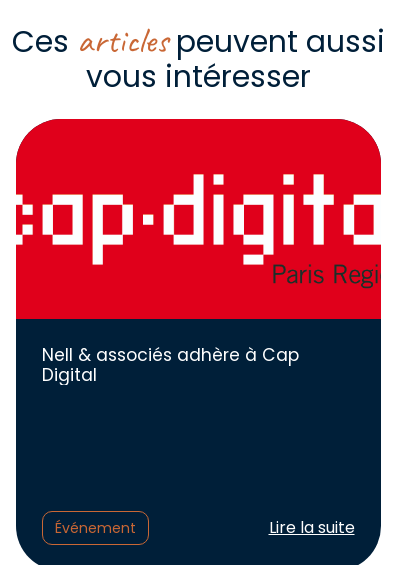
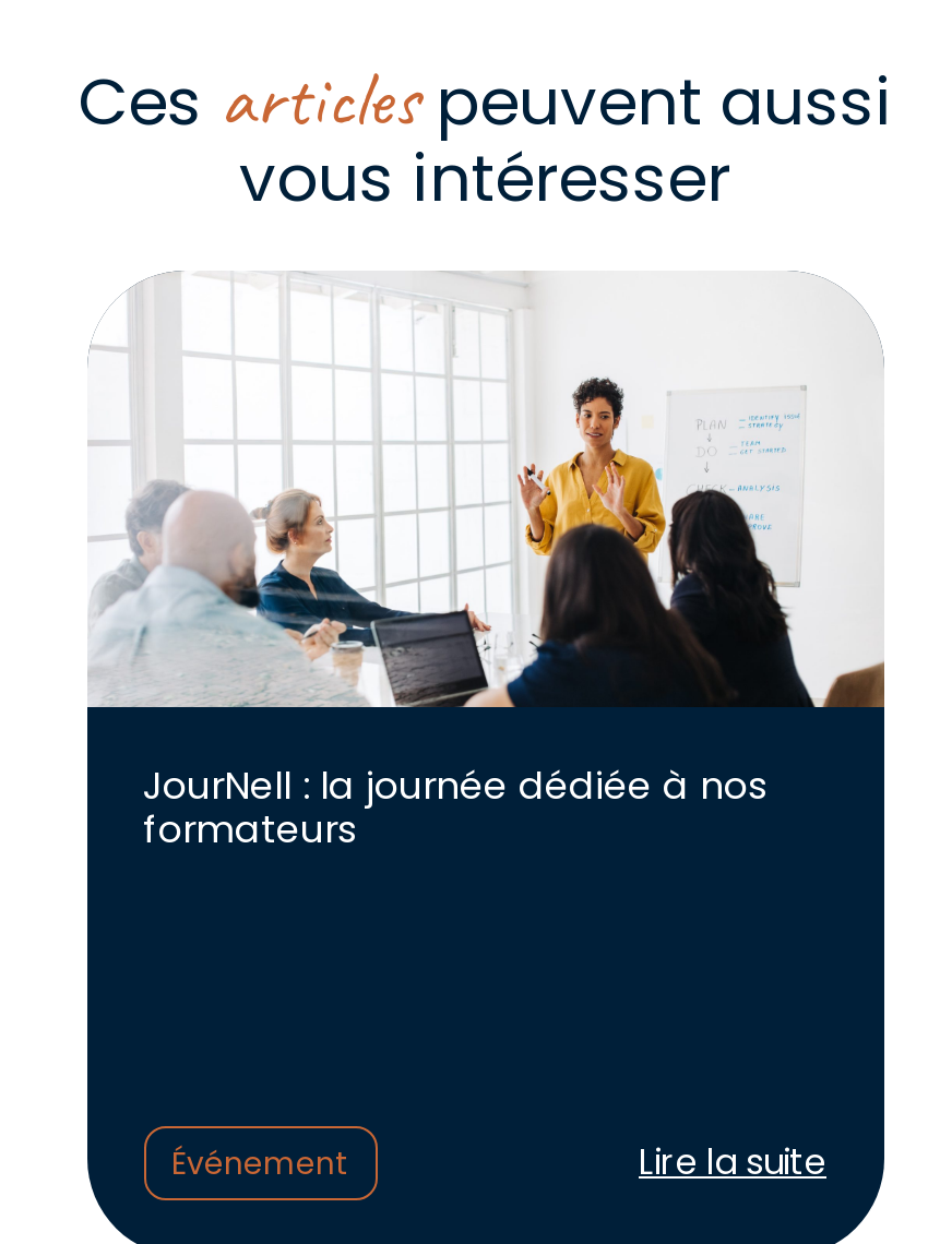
- [image]
- Nell & associés adhère à Cap
- Digital
+ [image]
+ JourNell : la journée dédiée à nos
+ formateurs
